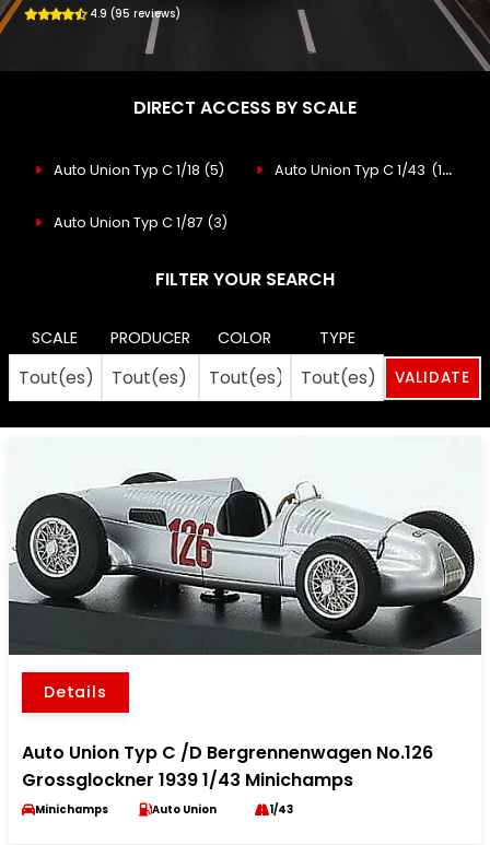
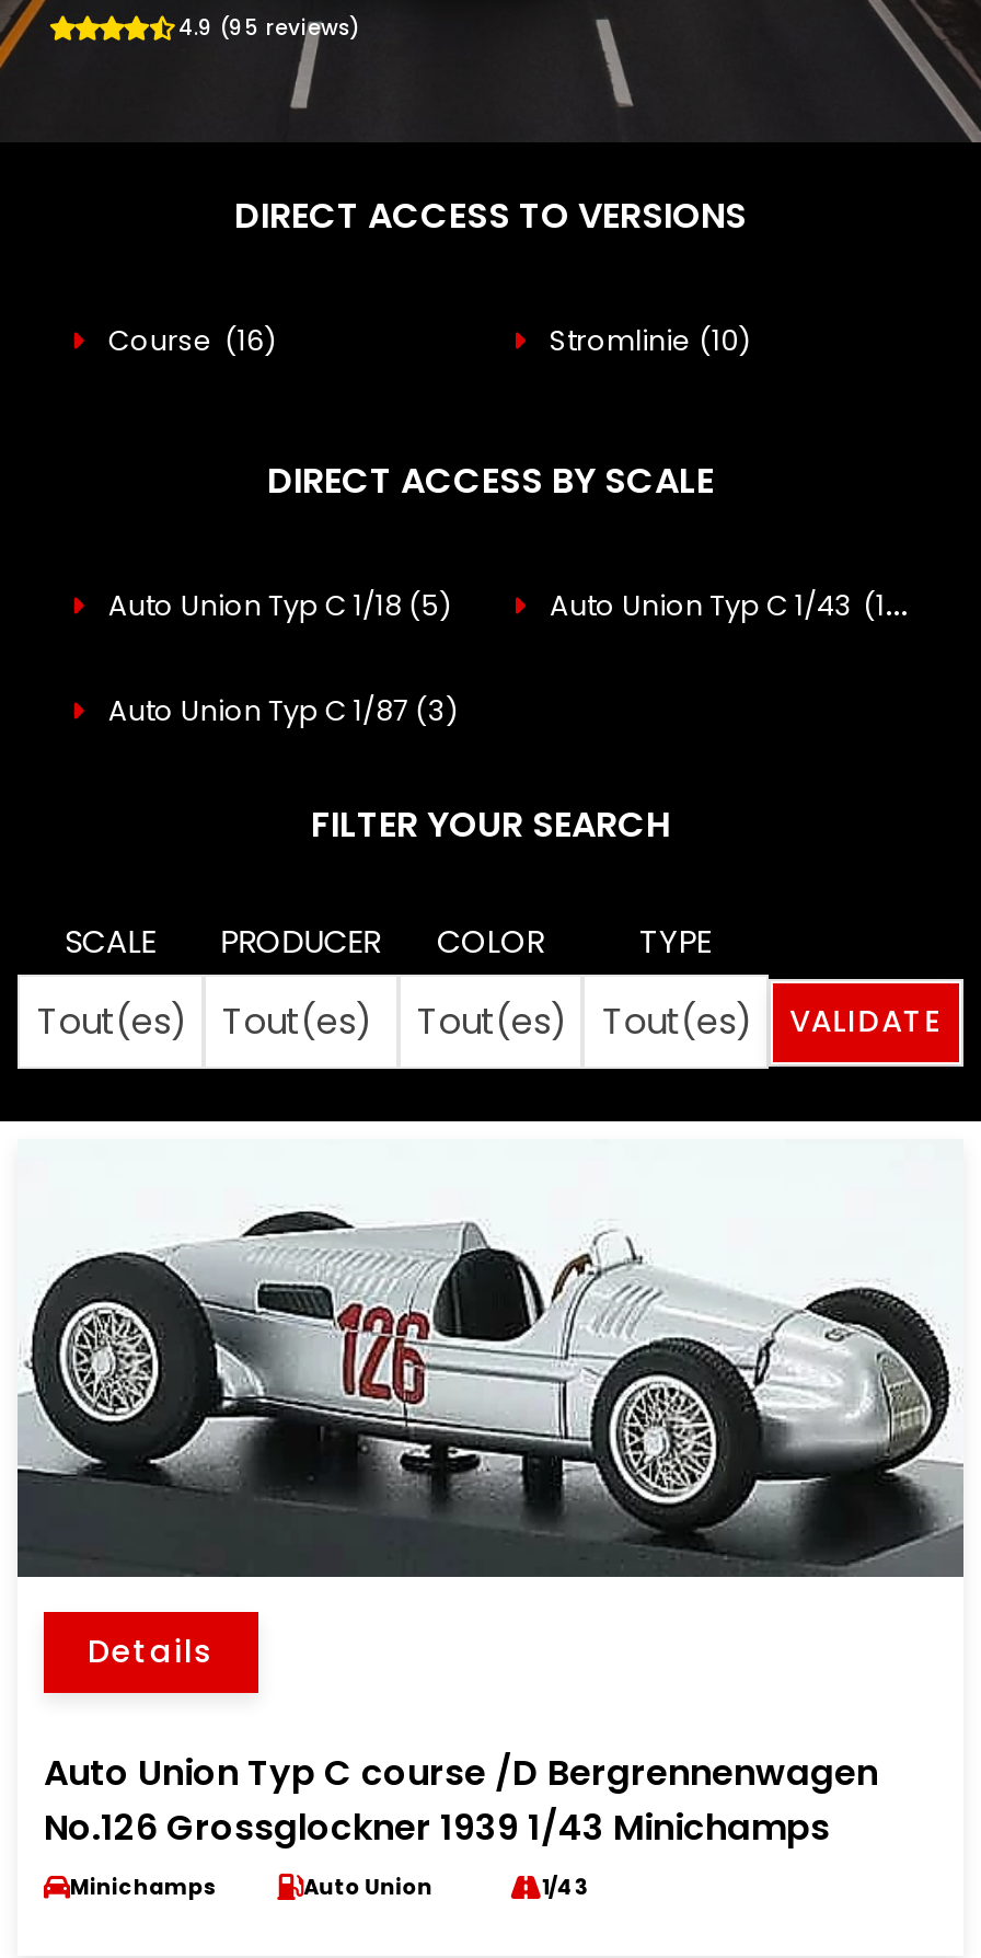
+ DIRECT ACCESS TO VERSIONS
+ Course (16)
+ Stromlinie (10)

- Auto Union Typ C /D Bergrennenwagen No.126
- Grossglockner 1939 1/43 Minichamps
+ Auto Union Typ C course /D Bergrennenwagen
+ No.126 Grossglockner 1939 1/43 Minichamps
